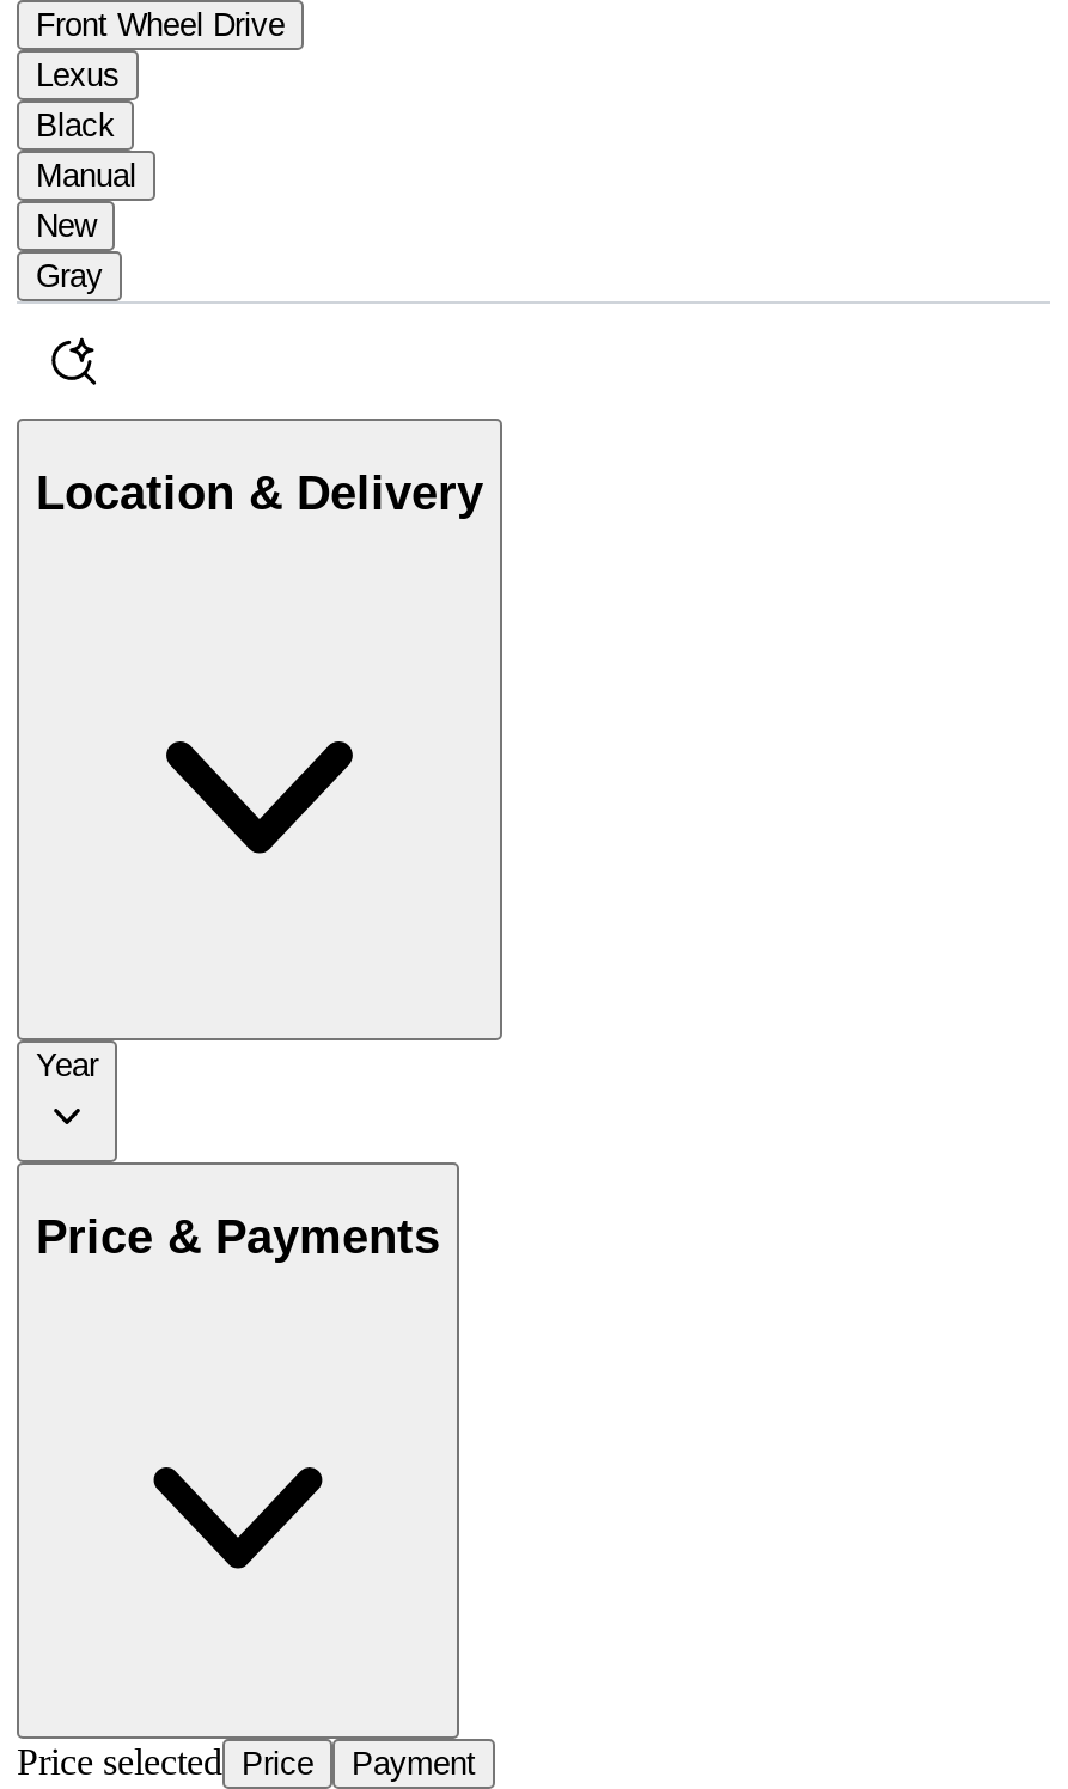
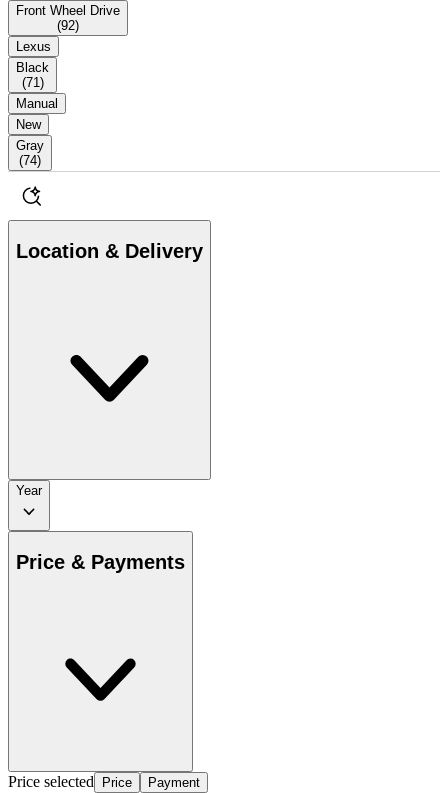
+ (92)

+ (71)

+ (74)
